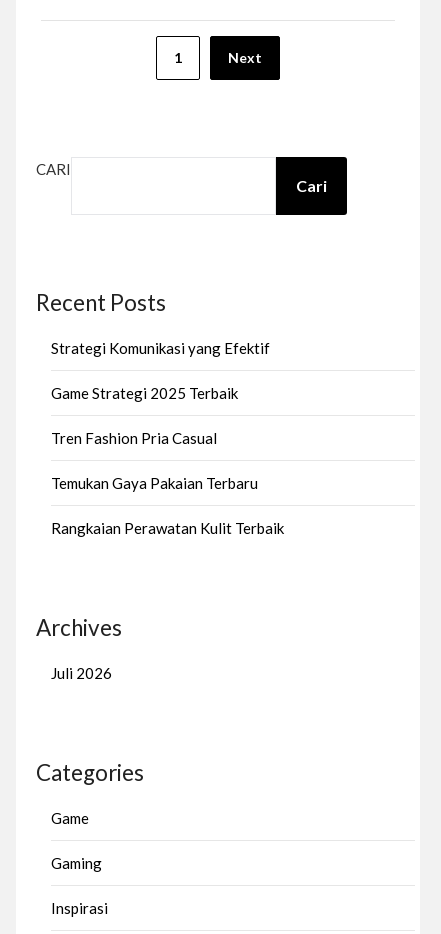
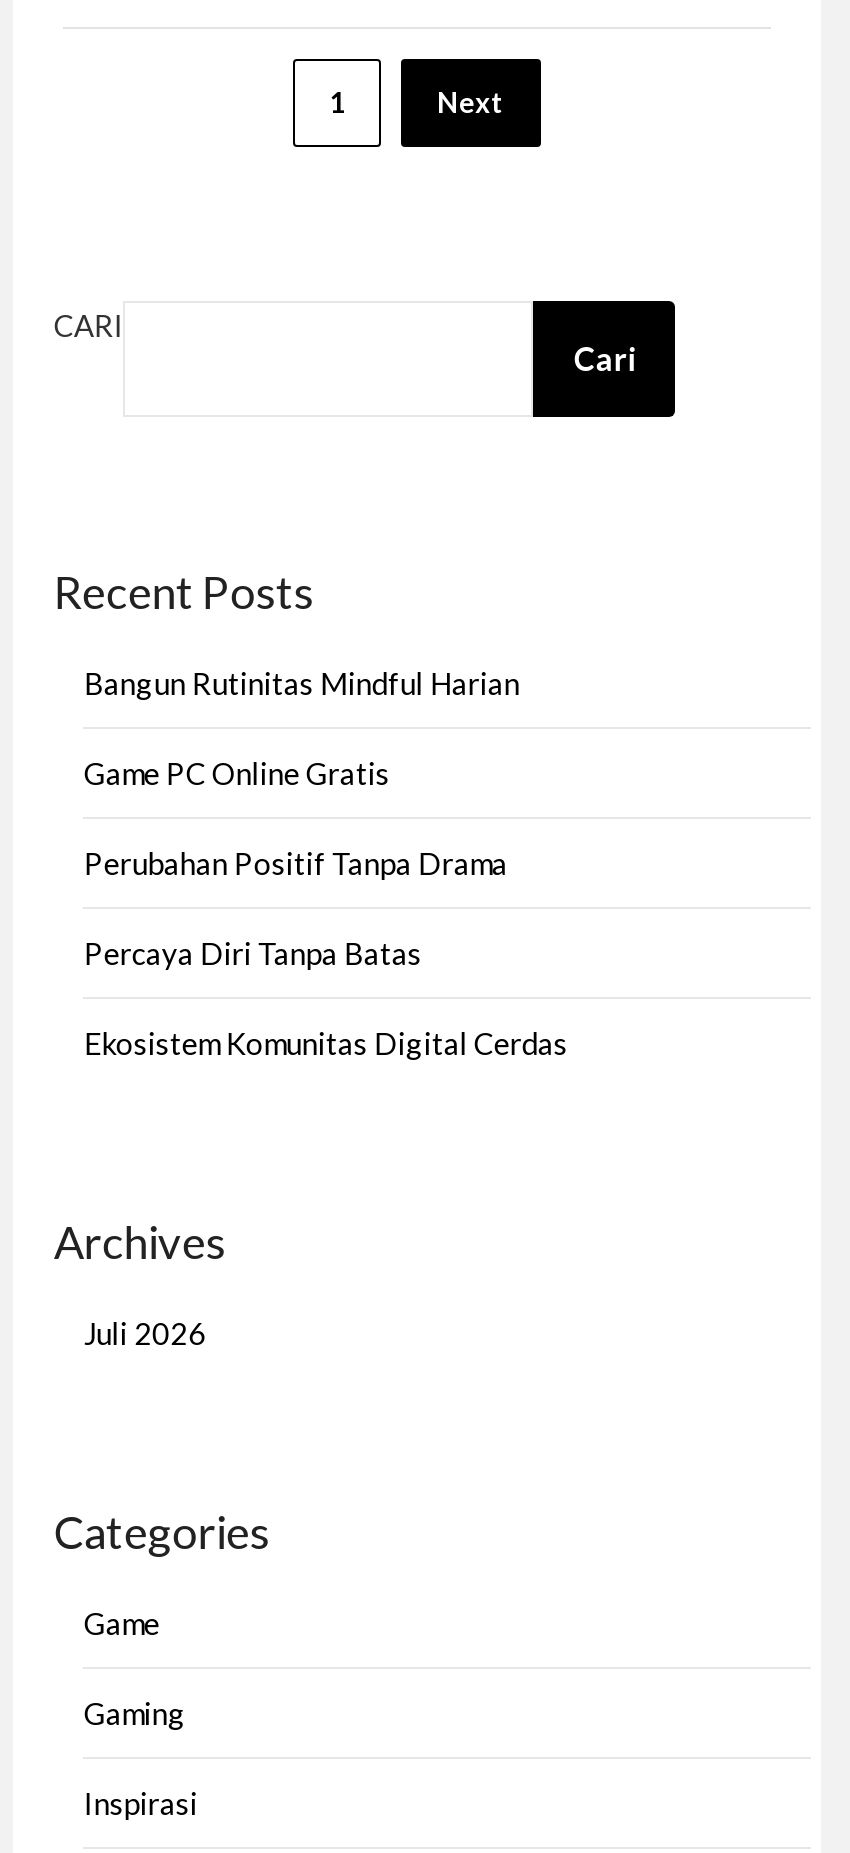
- Strategi Komunikasi yang Efektif
+ Bangun Rutinitas Mindful Harian

- Game Strategi 2025 Terbaik
+ Game PC Online Gratis

- Tren Fashion Pria Casual
+ Perubahan Positif Tanpa Drama

- Temukan Gaya Pakaian Terbaru
+ Percaya Diri Tanpa Batas

- Rangkaian Perawatan Kulit Terbaik
+ Ekosistem Komunitas Digital Cerdas
